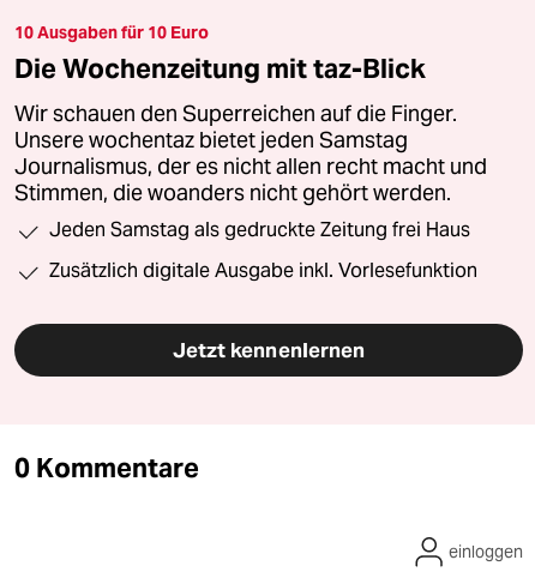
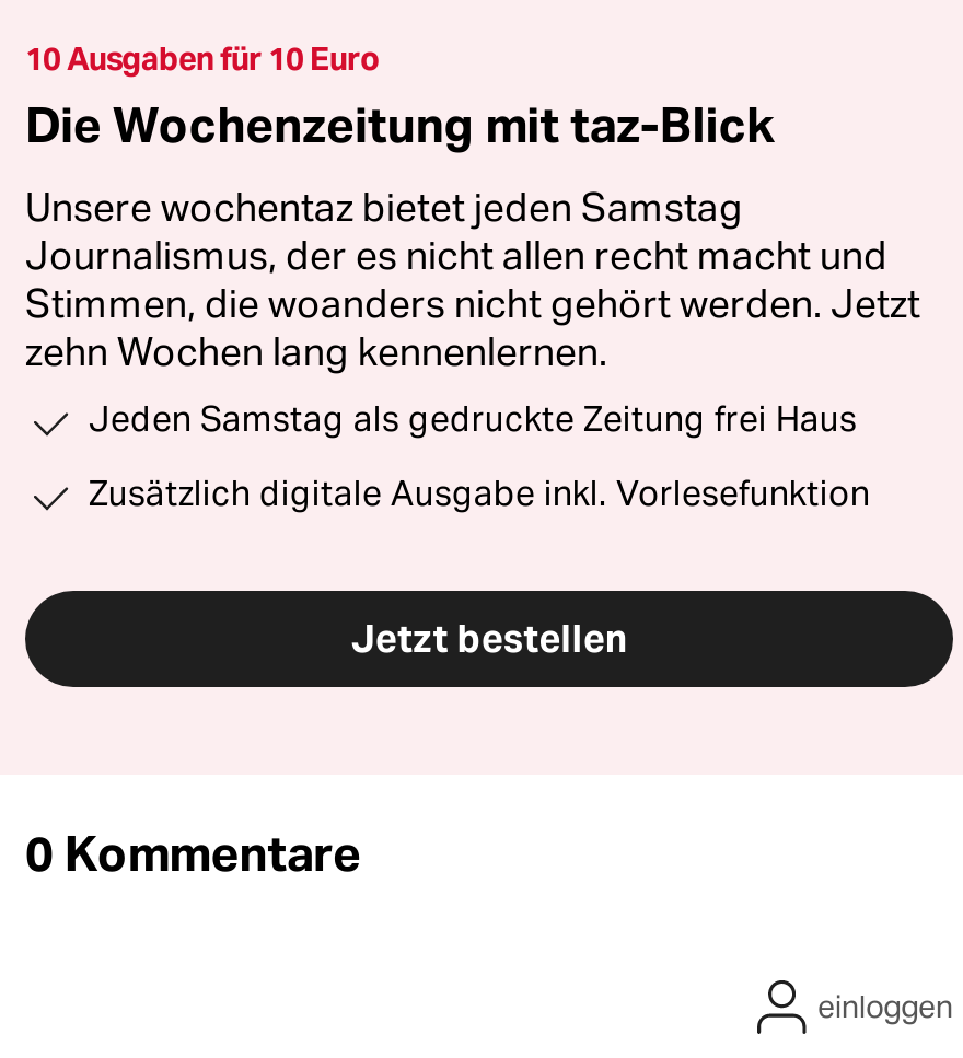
- Wir schauen den Superreichen auf die Finger.

moved up: Unsere wochentaz bietet jeden Samstag | Journalismus, der es nicht allen recht macht und

- Stimmen, die woanders nicht gehört werden.
+ Stimmen, die woanders nicht gehört werden. Jetzt
+ zehn Wochen lang kennenlernen.

- Jetzt kennenlernen
+ Jetzt bestellen
